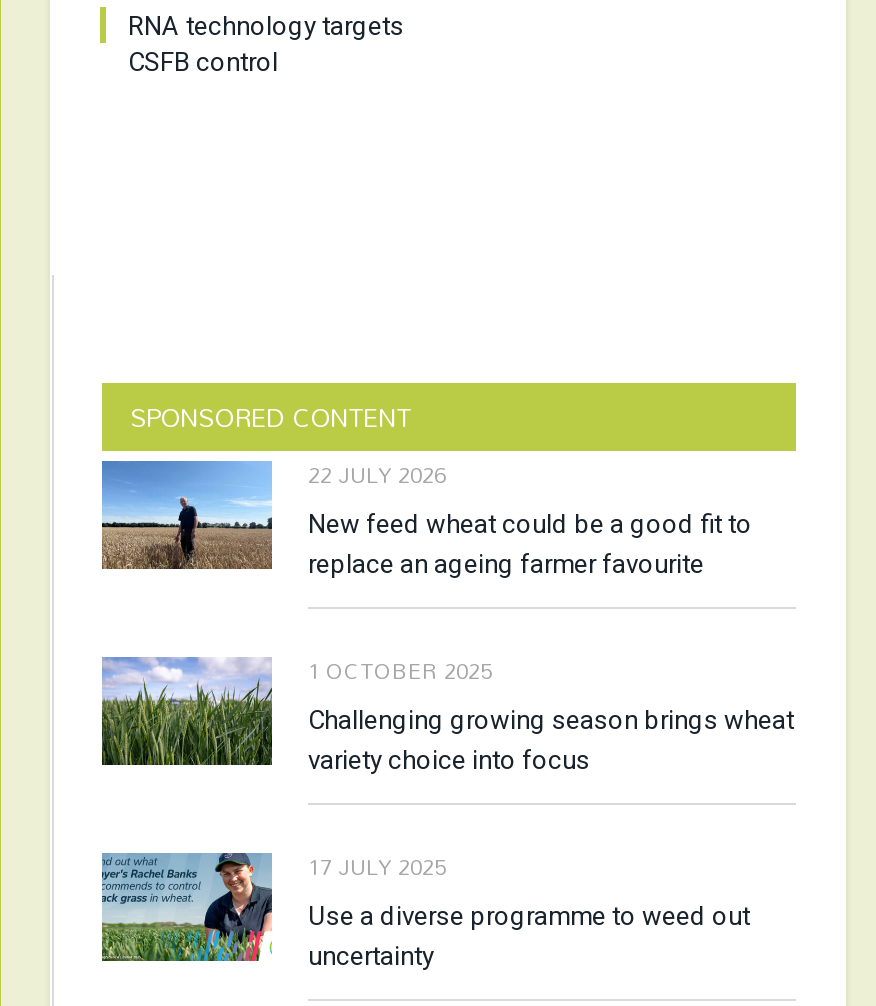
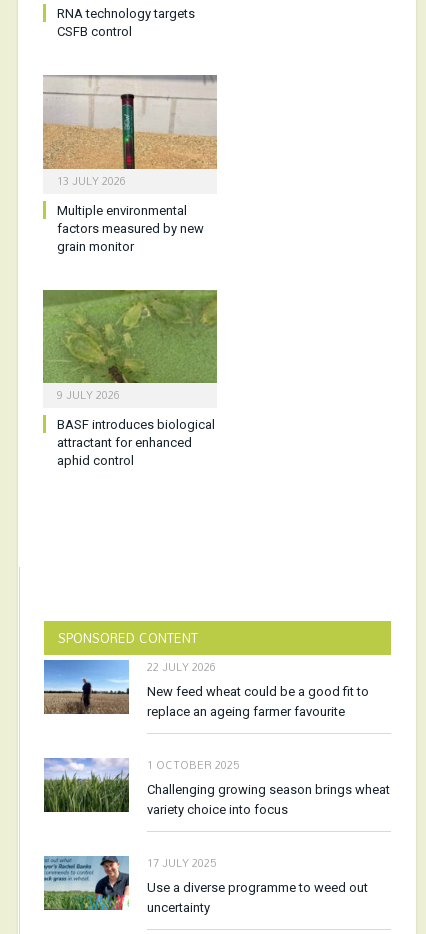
+ [image]
+ 13 JULY 2026
+ Multiple environmental
+ factors measured by new
+ grain monitor

+ [image]
+ 9 JULY 2026
+ BASF introduces biological
+ attractant for enhanced
+ aphid control
